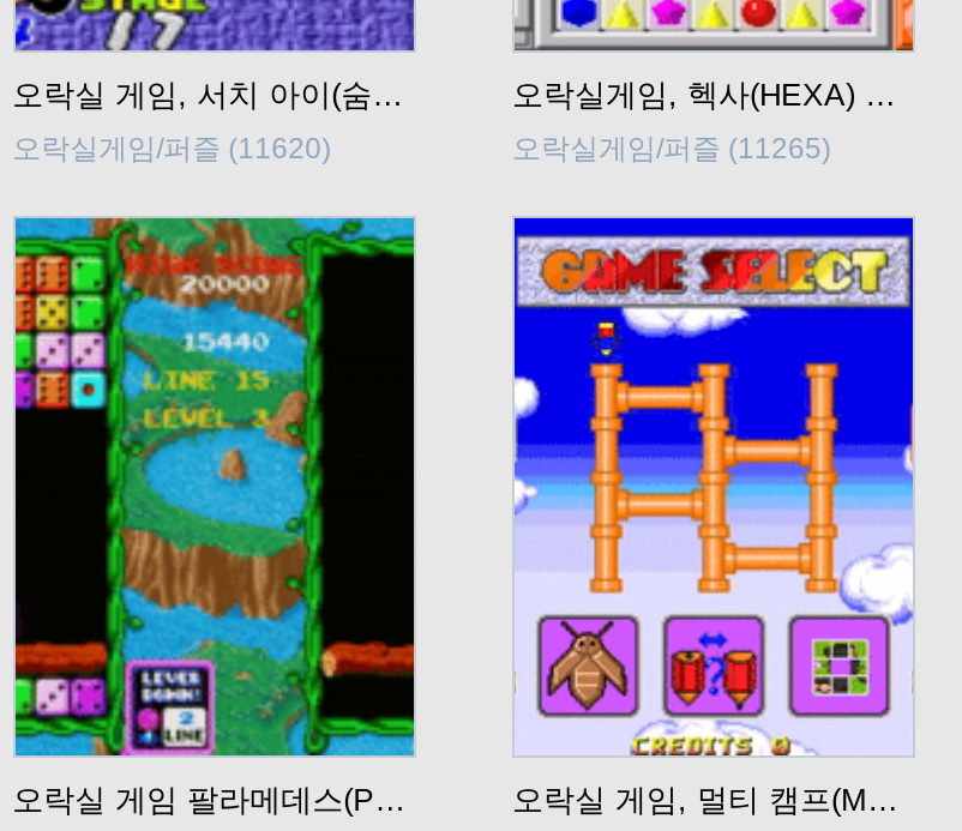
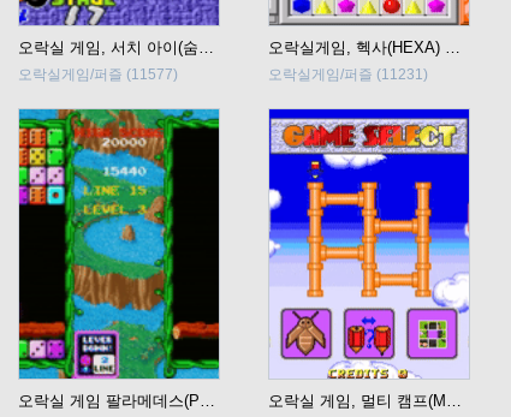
- 오락실게임/퍼즐 (11620)
+ 오락실게임/퍼즐 (11577)

- 오락실게임/퍼즐 (11265)
+ 오락실게임/퍼즐 (11231)
